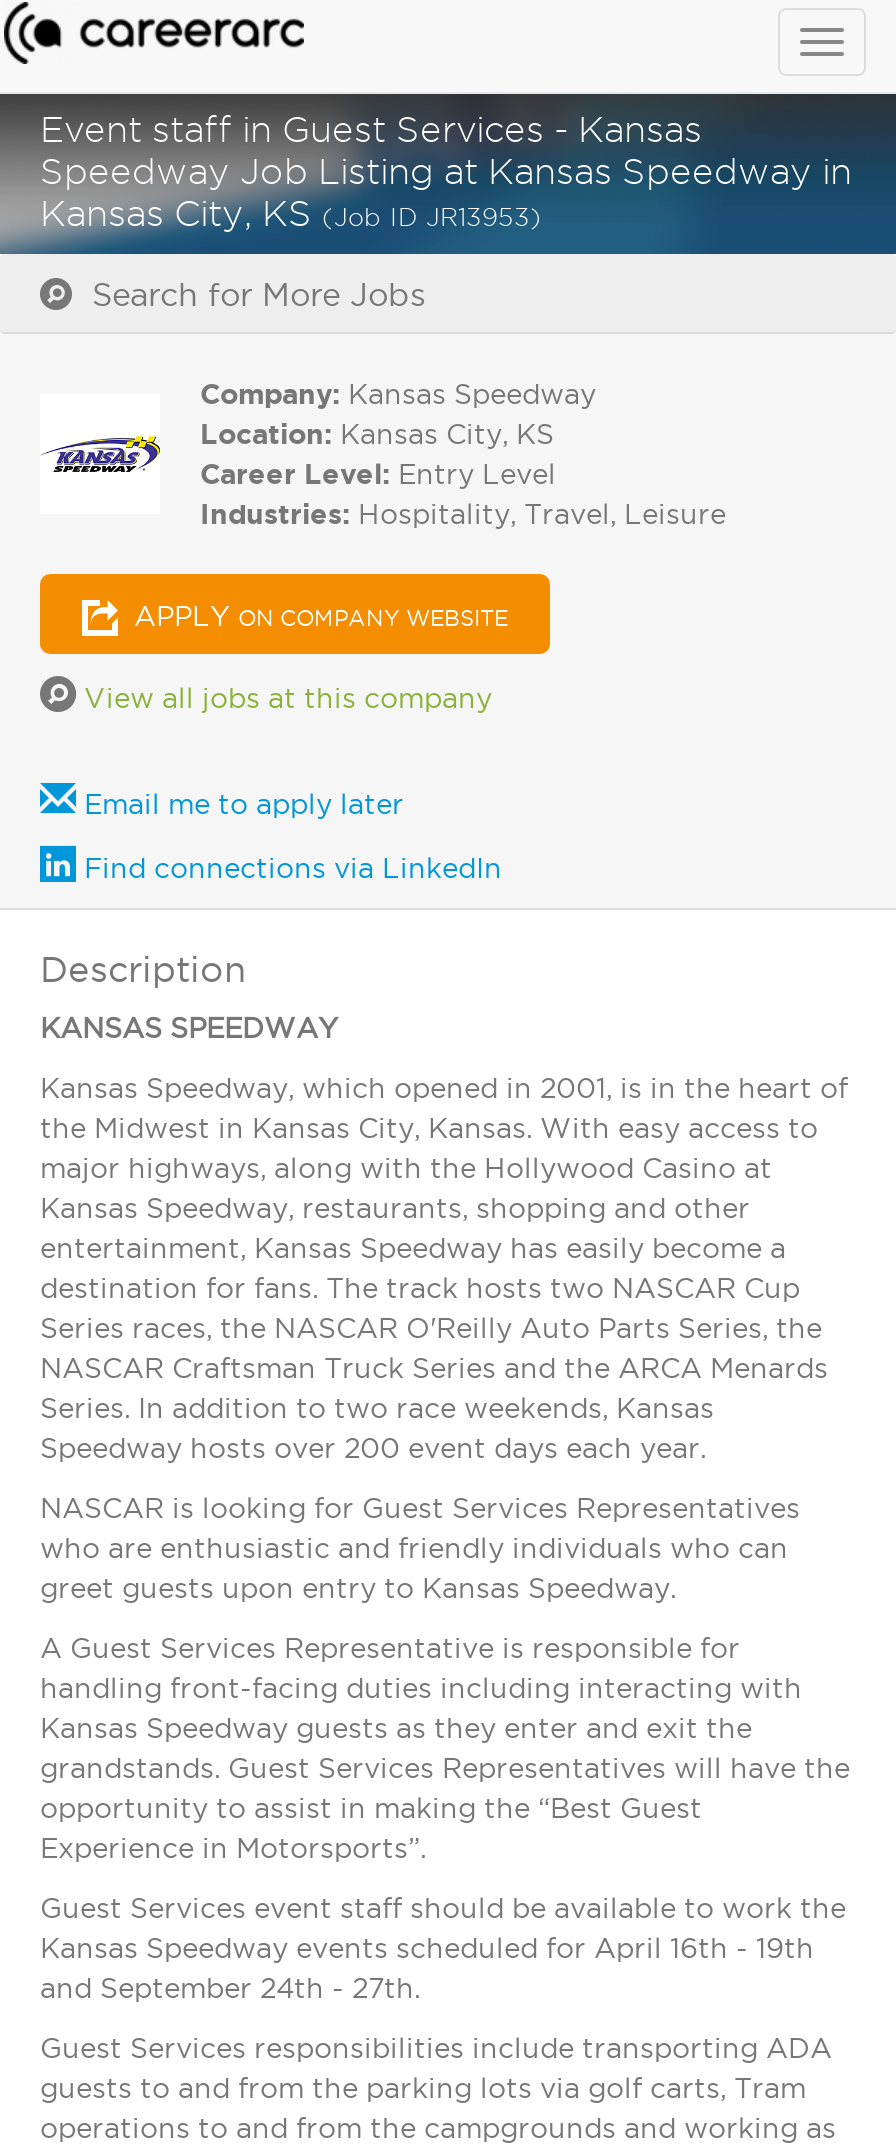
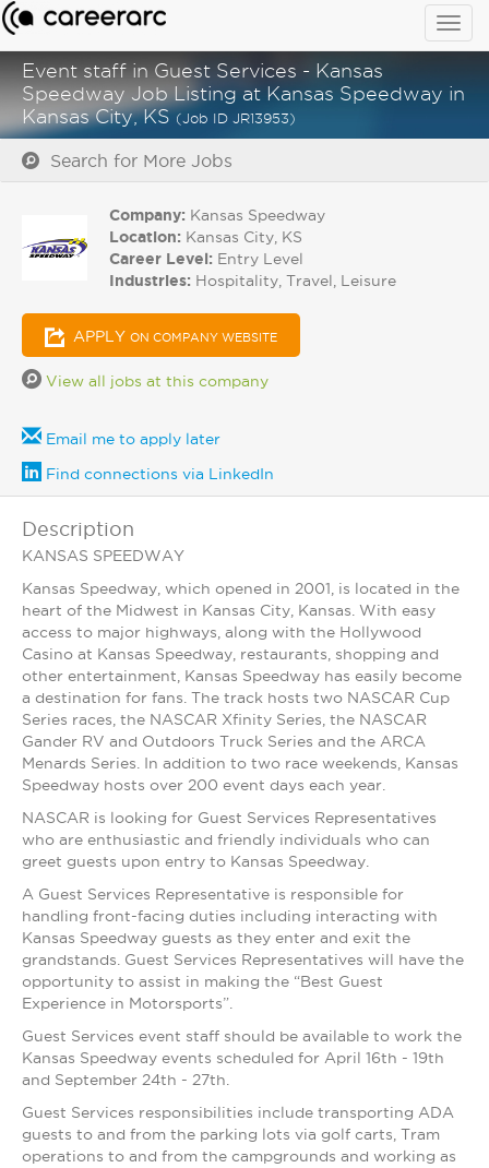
- Kansas Speedway, which opened in 2001, is in the heart of
- the Midwest in Kansas City, Kansas. With easy access to
- major highways, along with the Hollywood Casino at
- Kansas Speedway, restaurants, shopping and other
- entertainment, Kansas Speedway has easily become a
- destination for fans. The track hosts two NASCAR Cup
- Series races, the NASCAR O'Reilly Auto Parts Series, the
- NASCAR Craftsman Truck Series and the ARCA Menards
- Series. In addition to two race weekends, Kansas
+ Kansas Speedway, which opened in 2001, is located in the
+ heart of the Midwest in Kansas City, Kansas. With easy
+ access to major highways, along with the Hollywood
+ Casino at Kansas Speedway, restaurants, shopping and
+ other entertainment, Kansas Speedway has easily become
+ a destination for fans. The track hosts two NASCAR Cup
+ Series races, the NASCAR Xfinity Series, the NASCAR
+ Gander RV and Outdoors Truck Series and the ARCA
+ Menards Series. In addition to two race weekends, Kansas
